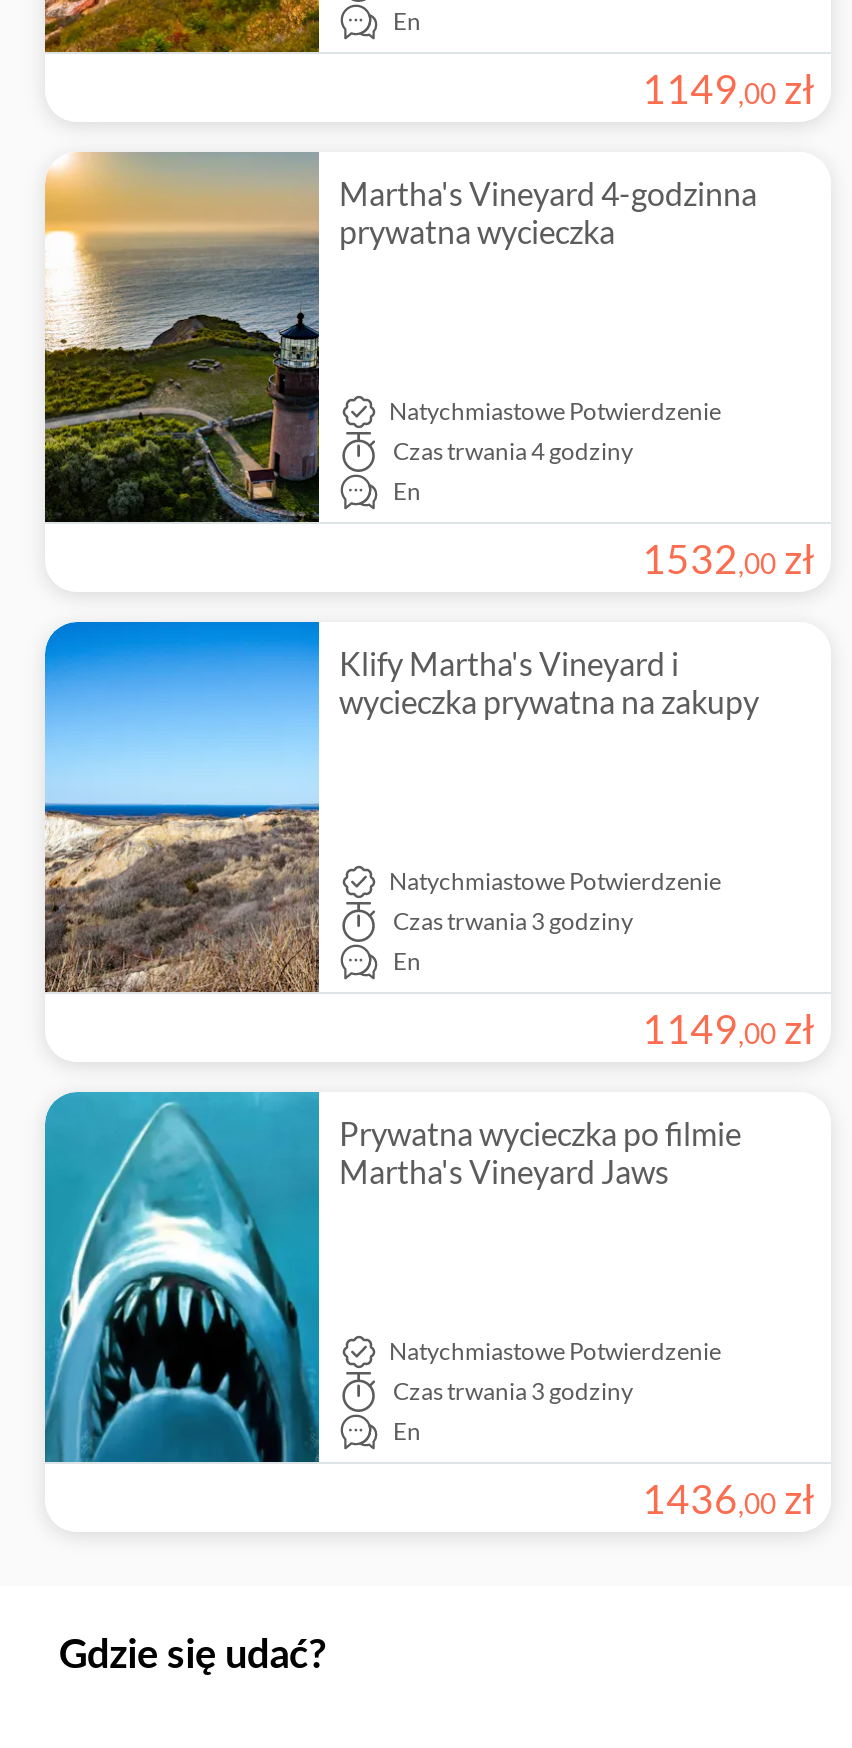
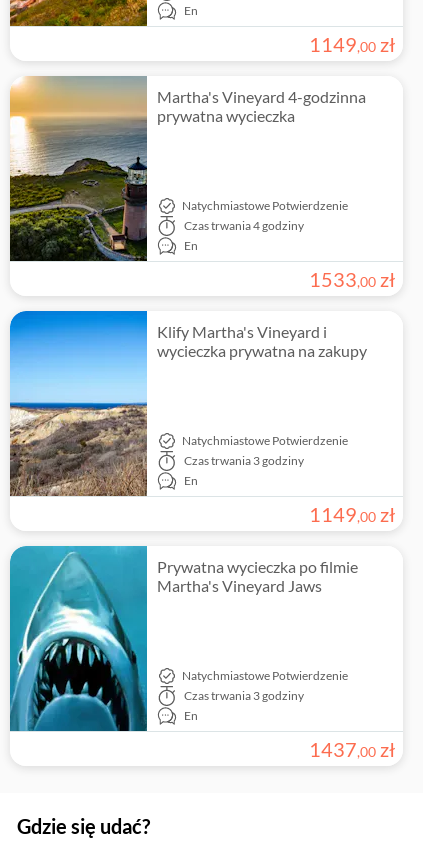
- 1532, 00 zł
+ 1533, 00 zł

- 1436, 00 zł
+ 1437, 00 zł
